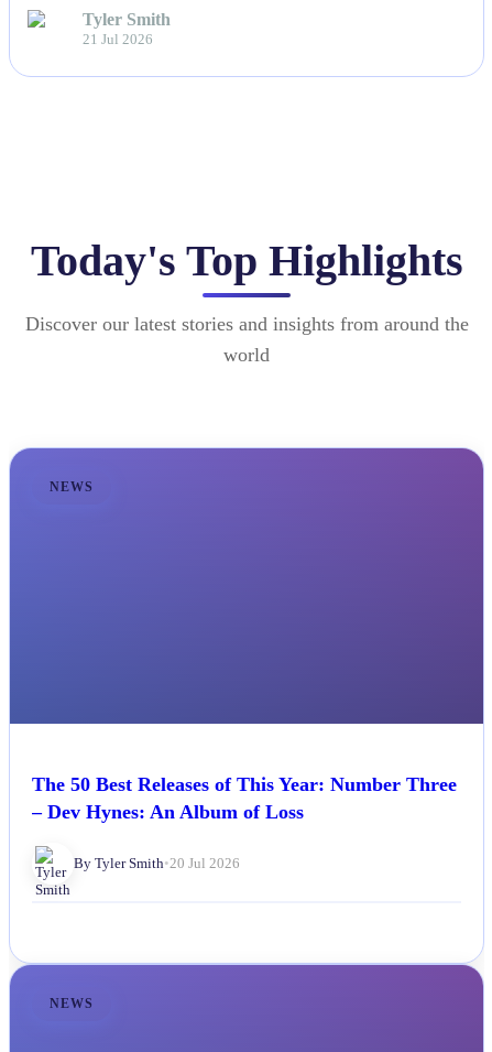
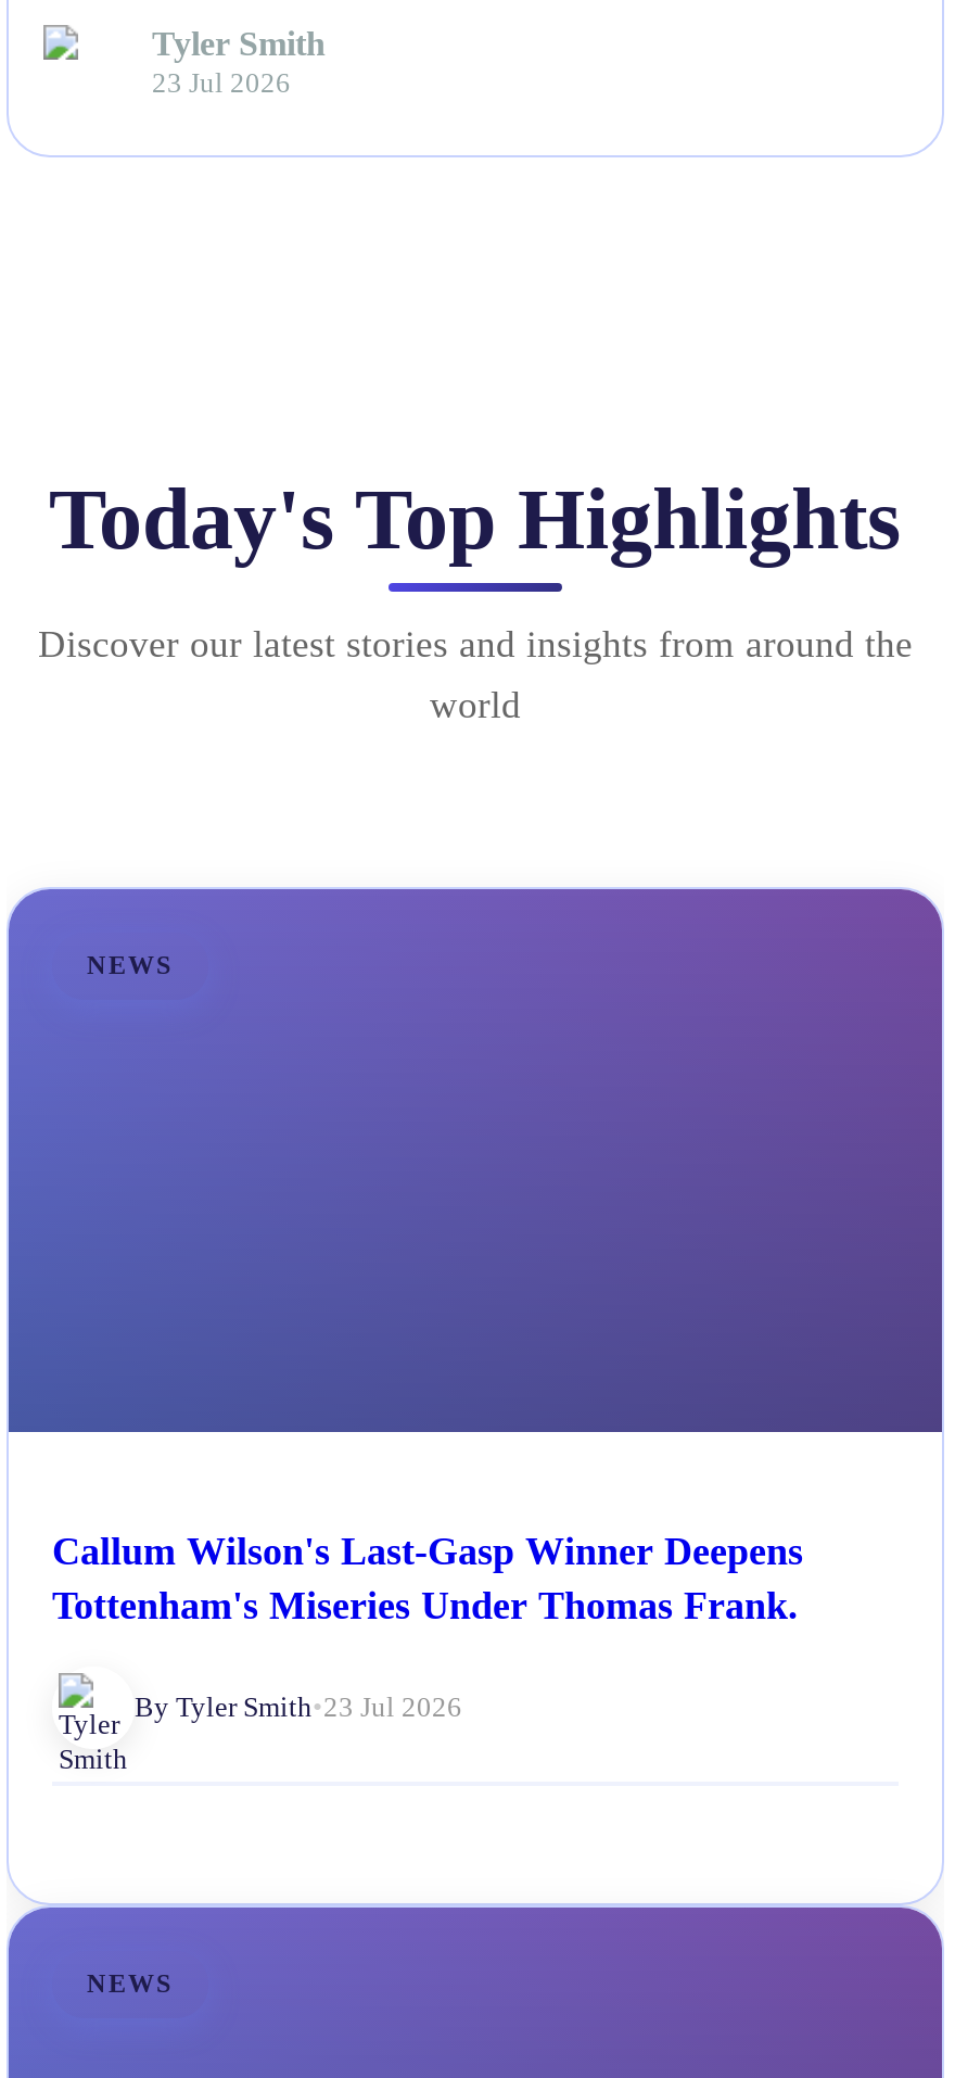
- 21 Jul 2026
+ 23 Jul 2026

- The 50 Best Releases of This Year: Number Three
- – Dev Hynes: An Album of Loss
+ Callum Wilson's Last-Gasp Winner Deepens
+ Tottenham's Miseries Under Thomas Frank.

- By Tyler Smith • 20 Jul 2026
+ By Tyler Smith • 23 Jul 2026
